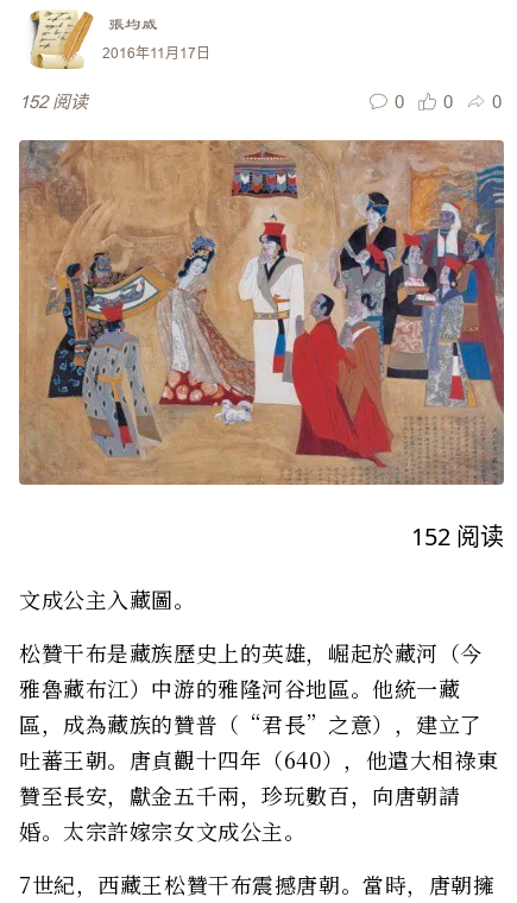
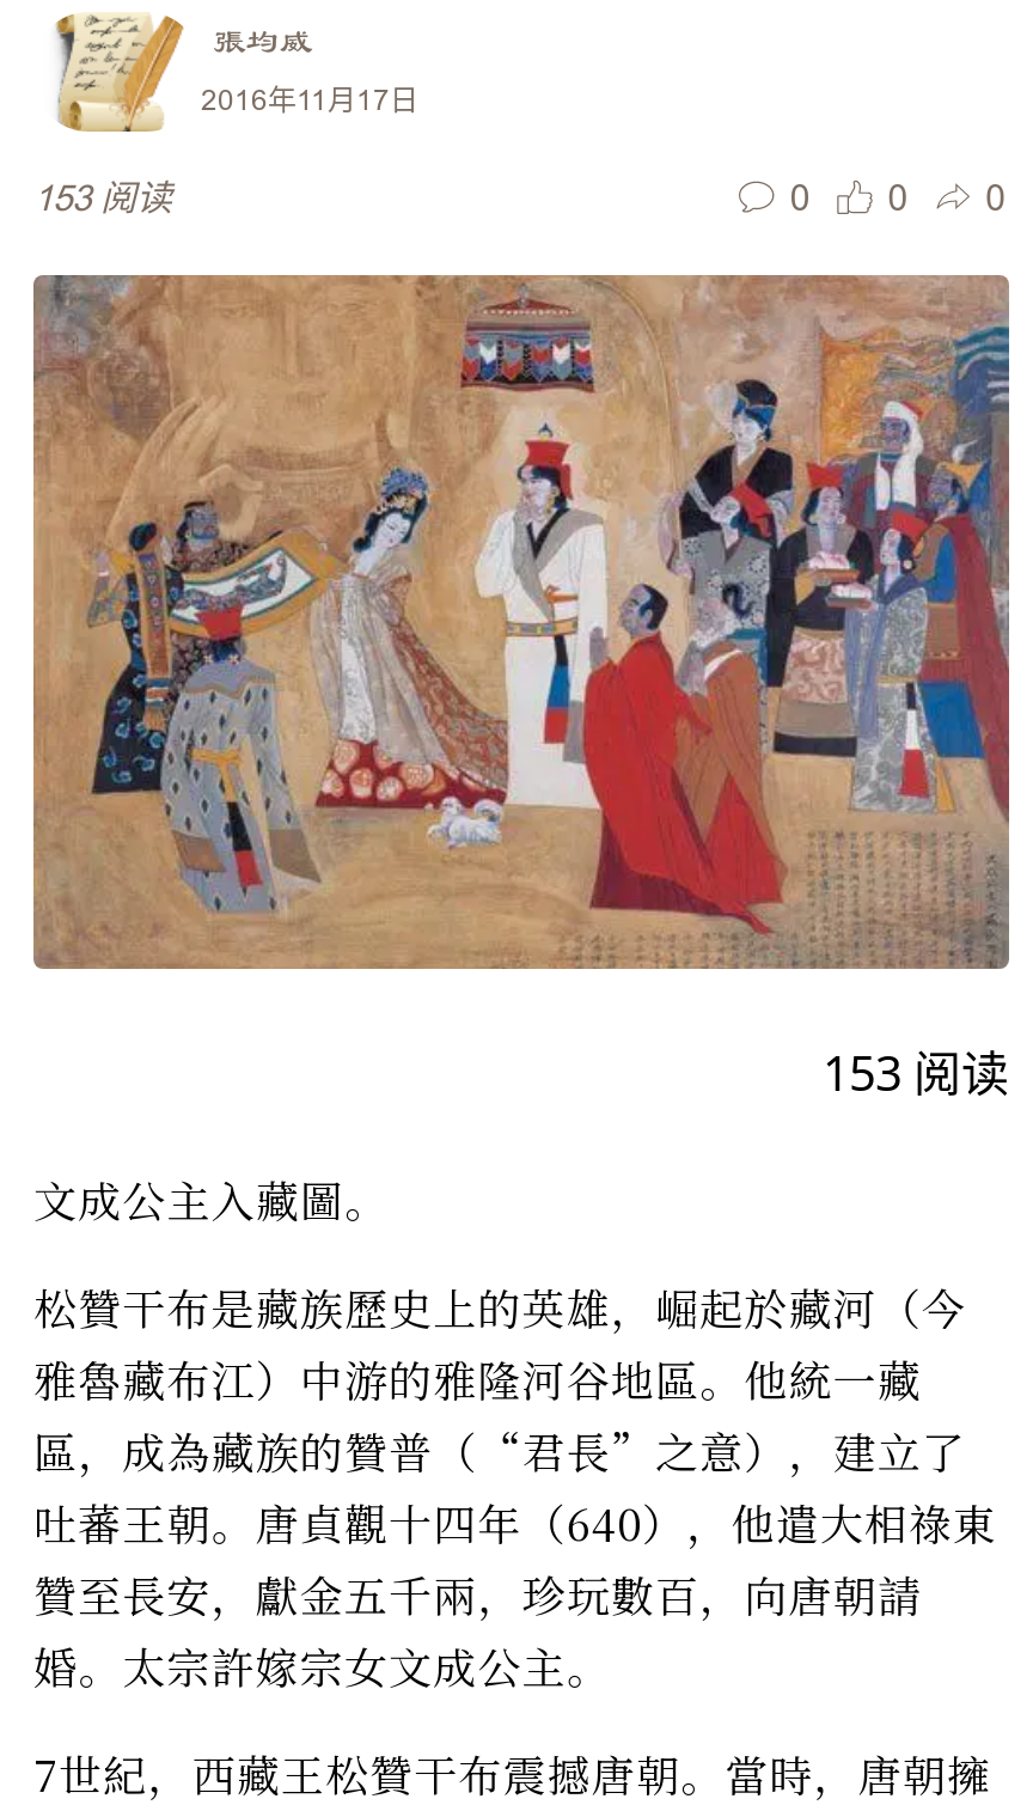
- 152 阅读
+ 153 阅读

- 152 阅读
+ 153 阅读
